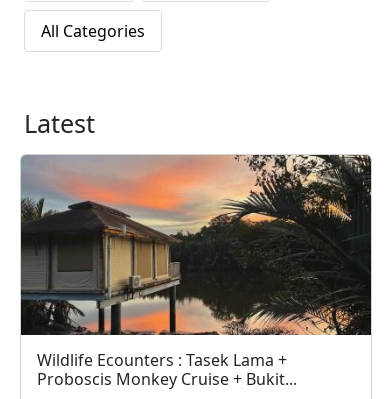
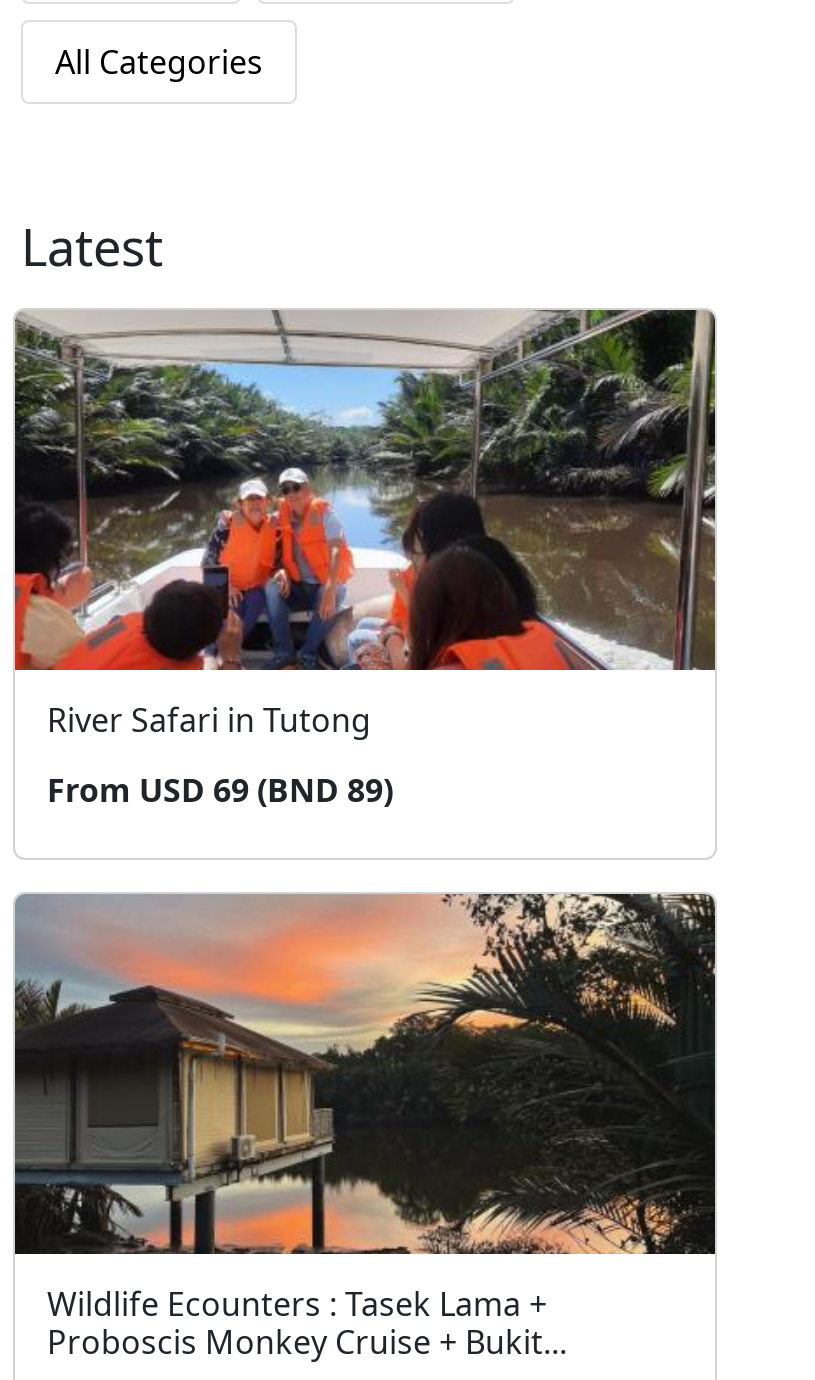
+ [image]
+ River Safari in Tutong
+ From USD 69 (BND 89)
